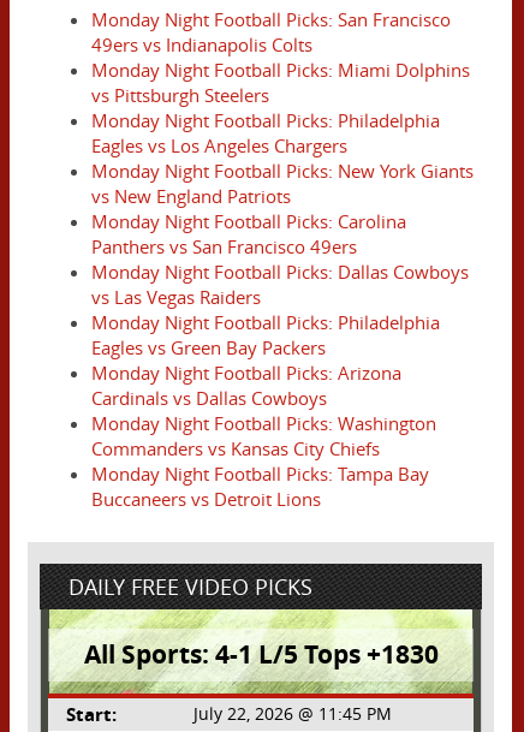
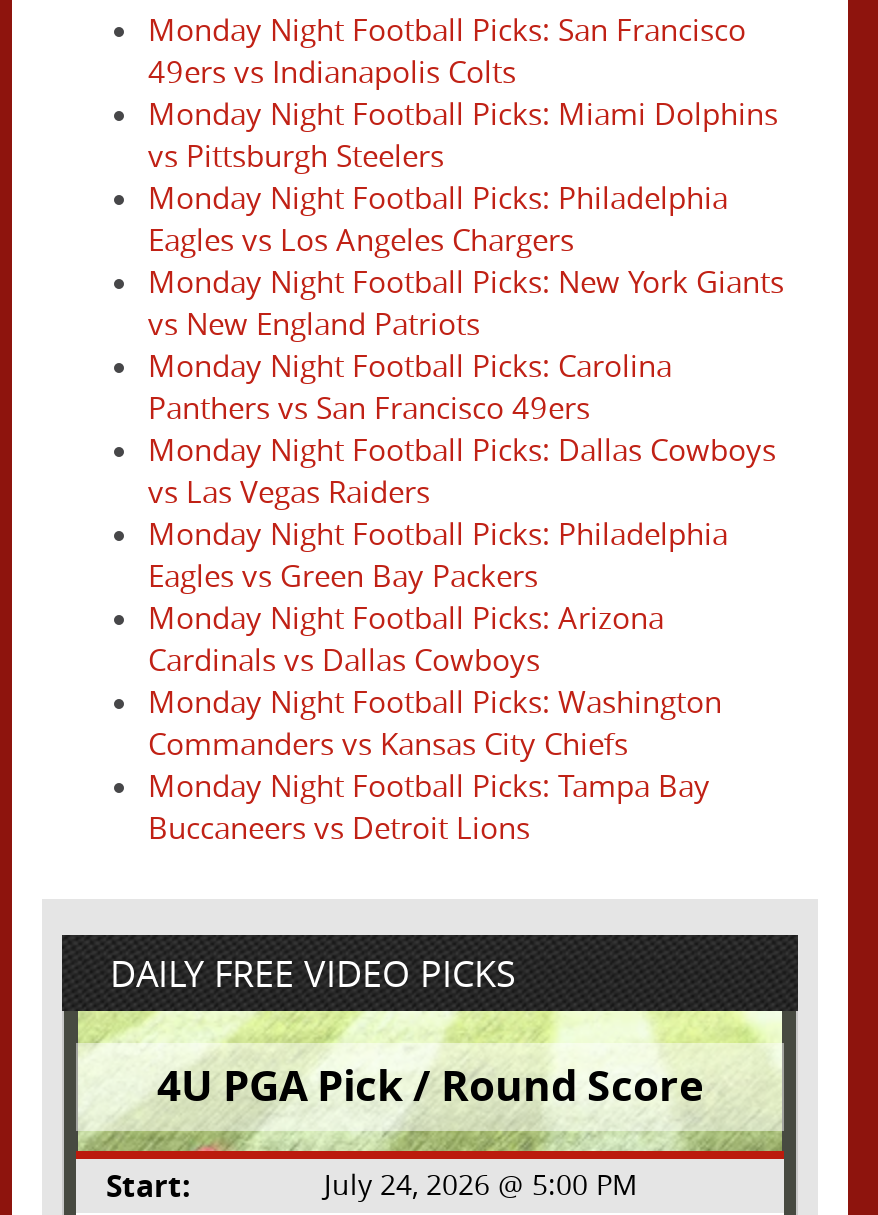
- All Sports: 4-1 L/5 Tops +1830
+ 4U PGA Pick / Round Score

- July 22, 2026 @ 11:45 PM
+ July 24, 2026 @ 5:00 PM
